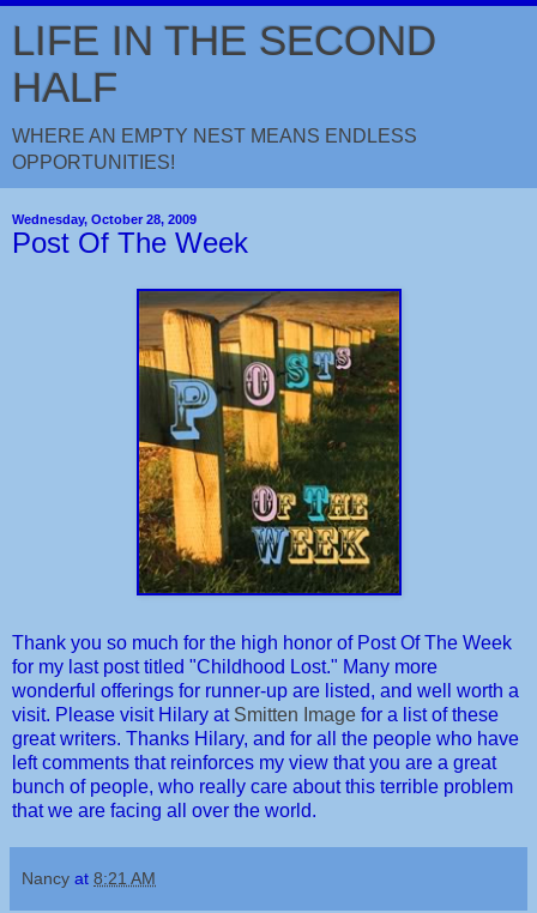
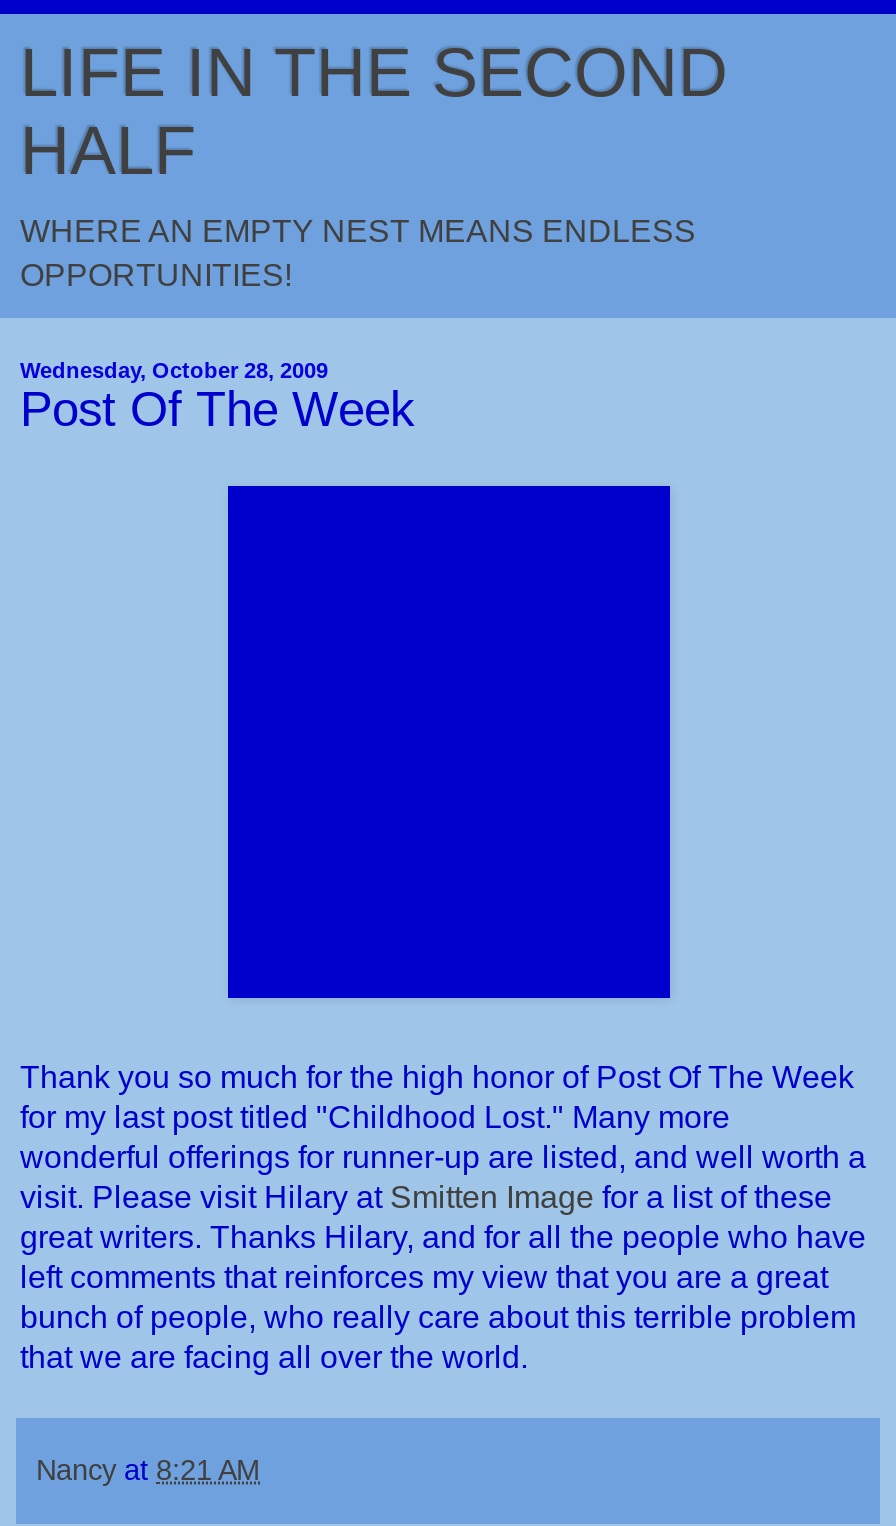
- [image]
